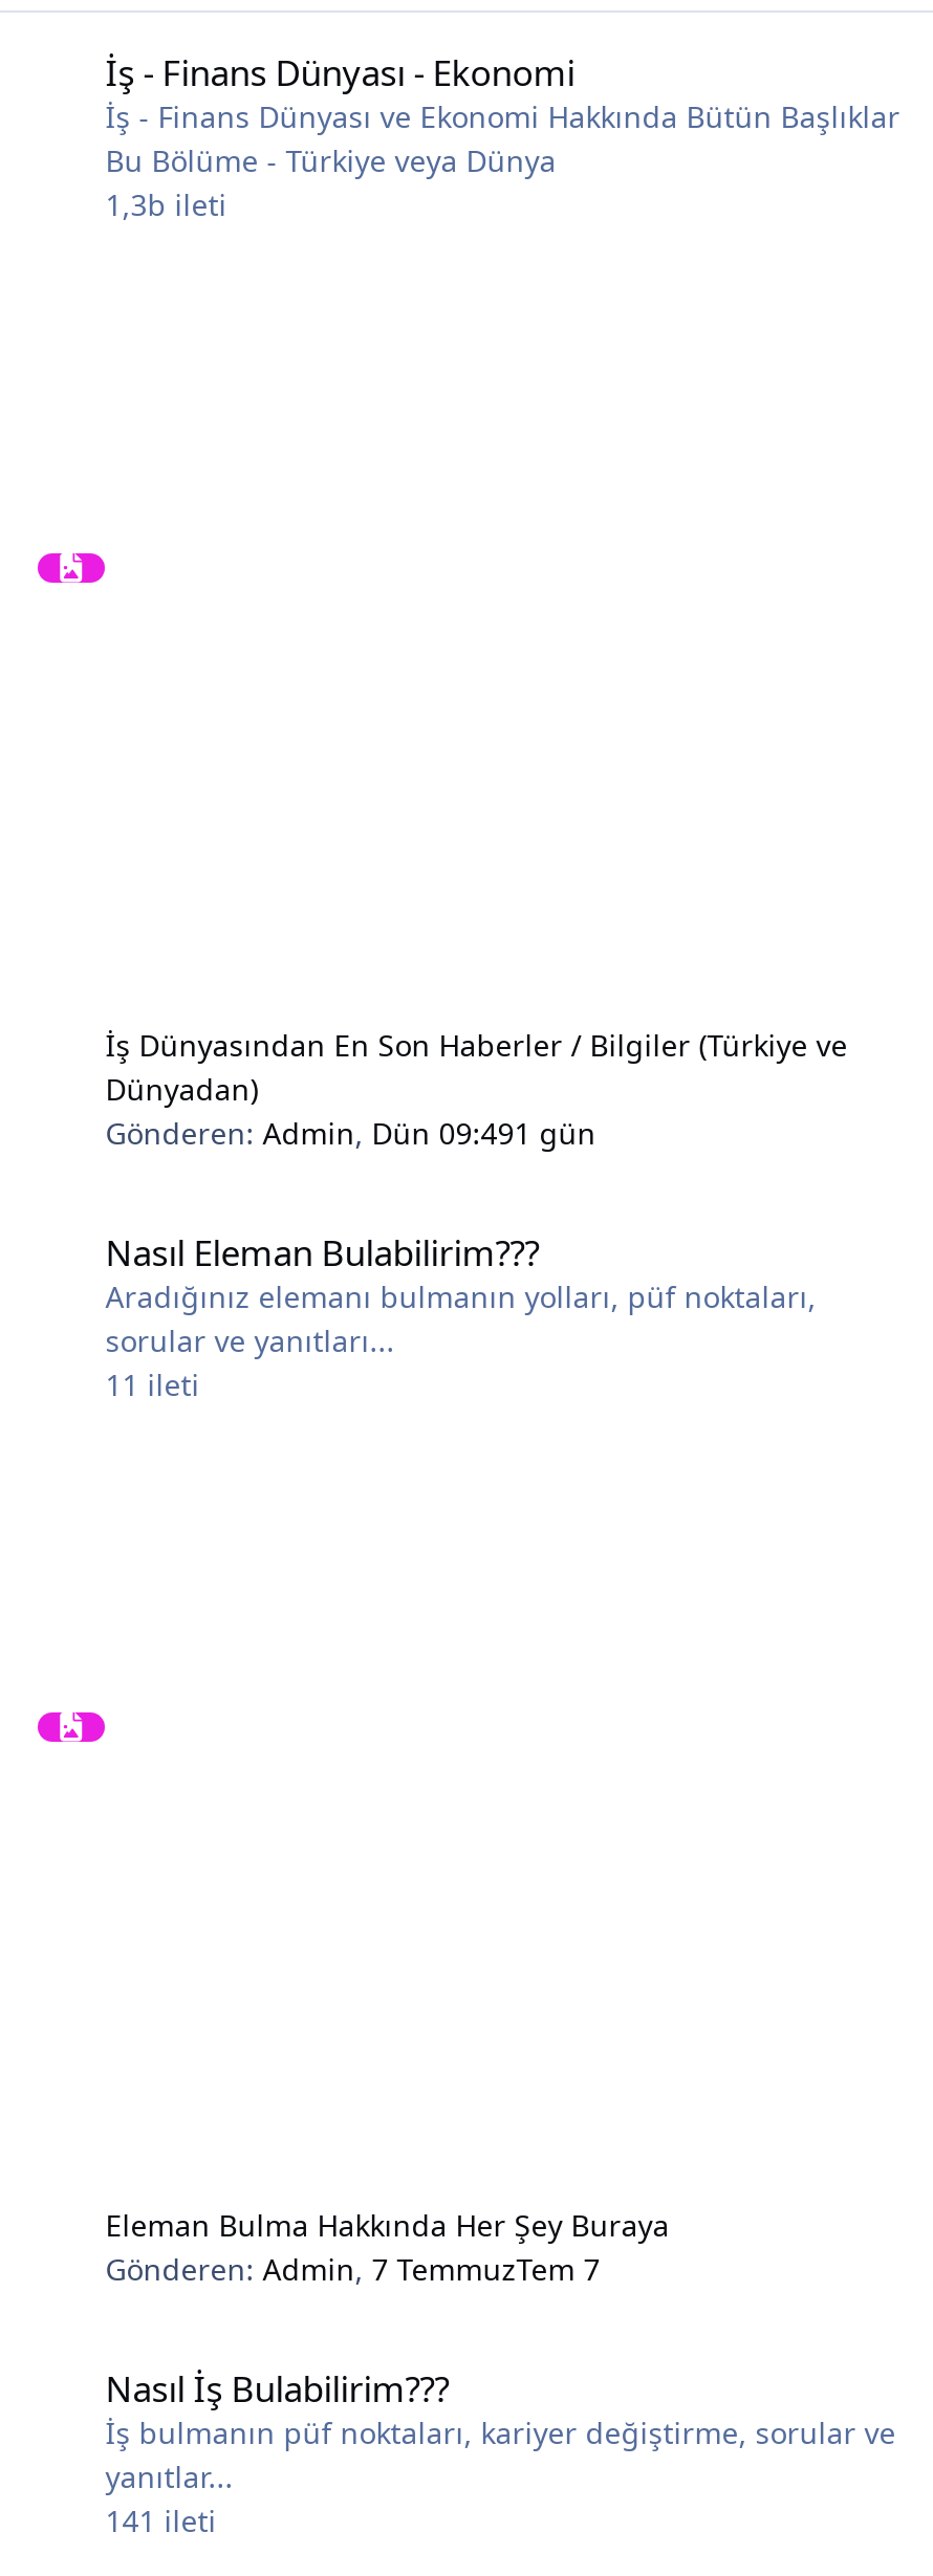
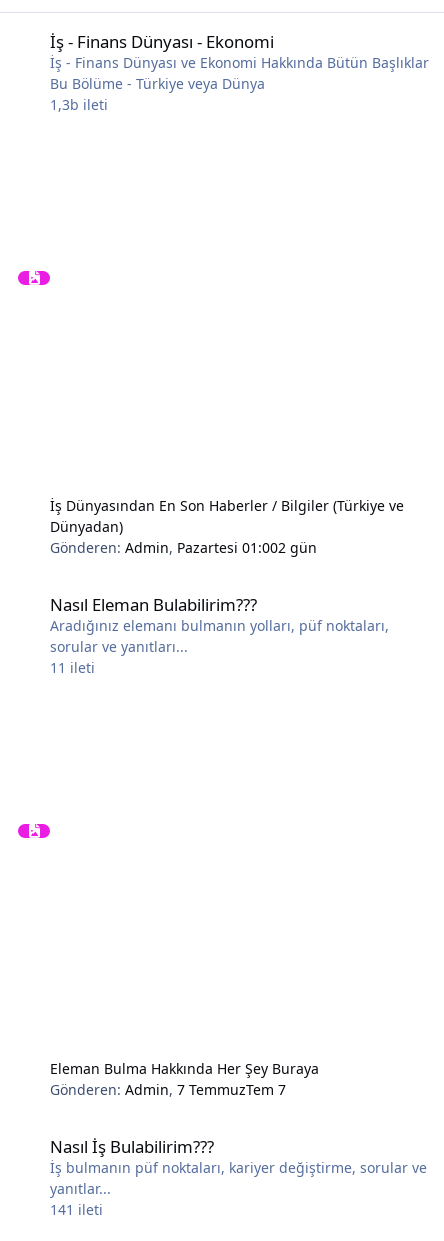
- Gönderen: Admin, Dün 09:491 gün
+ Gönderen: Admin, Pazartesi 01:002 gün
